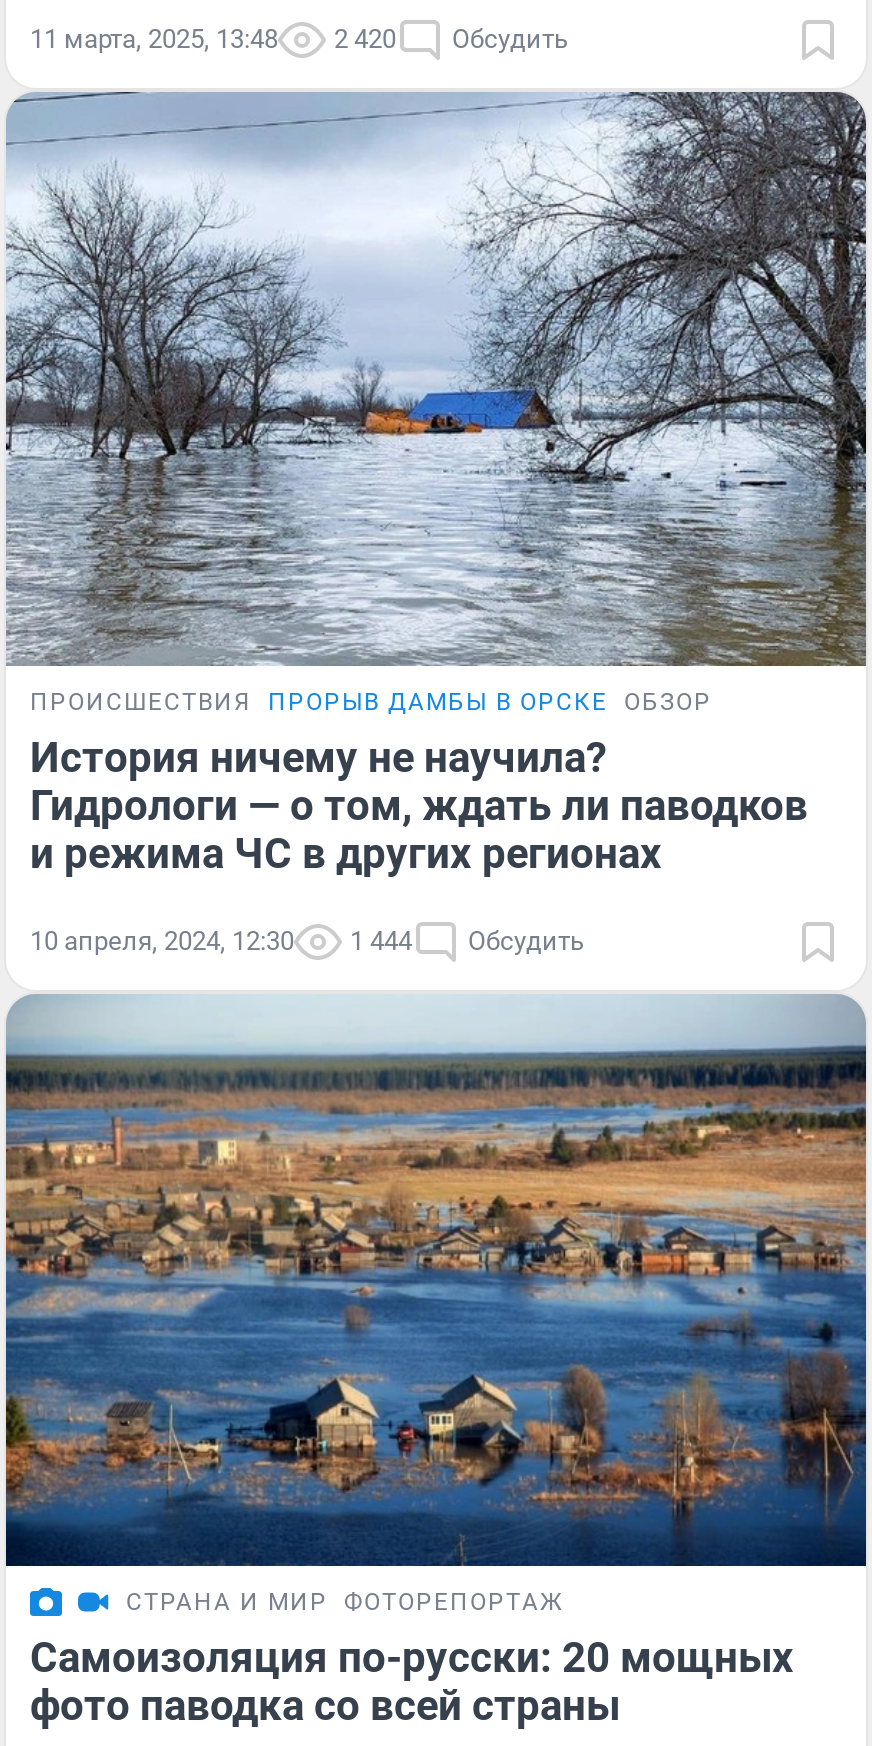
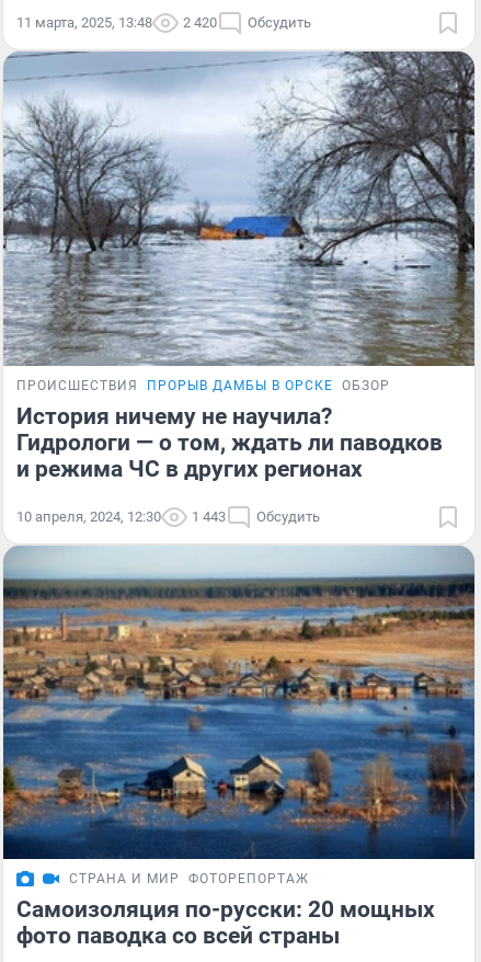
- 10 апреля, 2024, 12:30 1 444 Обсудить
+ 10 апреля, 2024, 12:30 1 443 Обсудить
